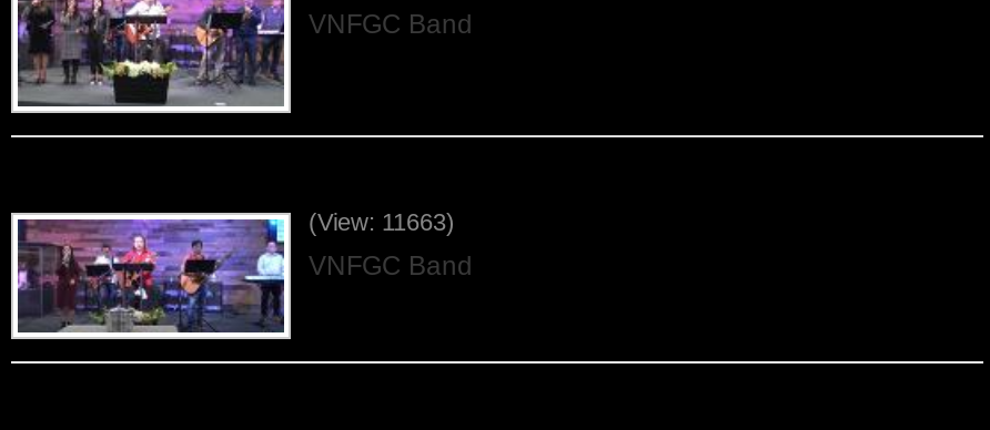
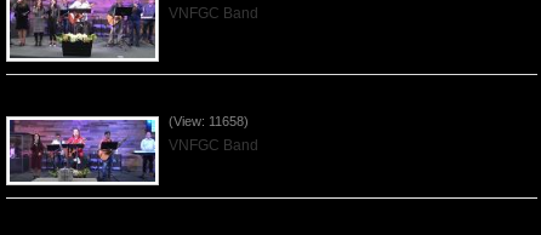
- (View: 11663)
+ (View: 11658)
